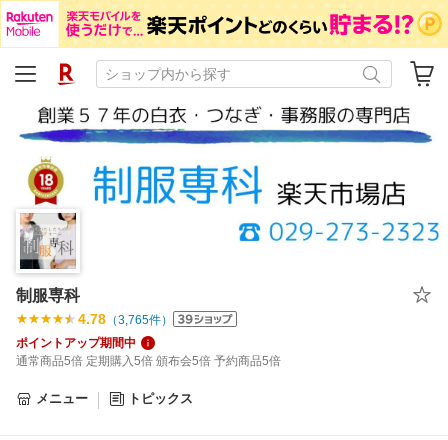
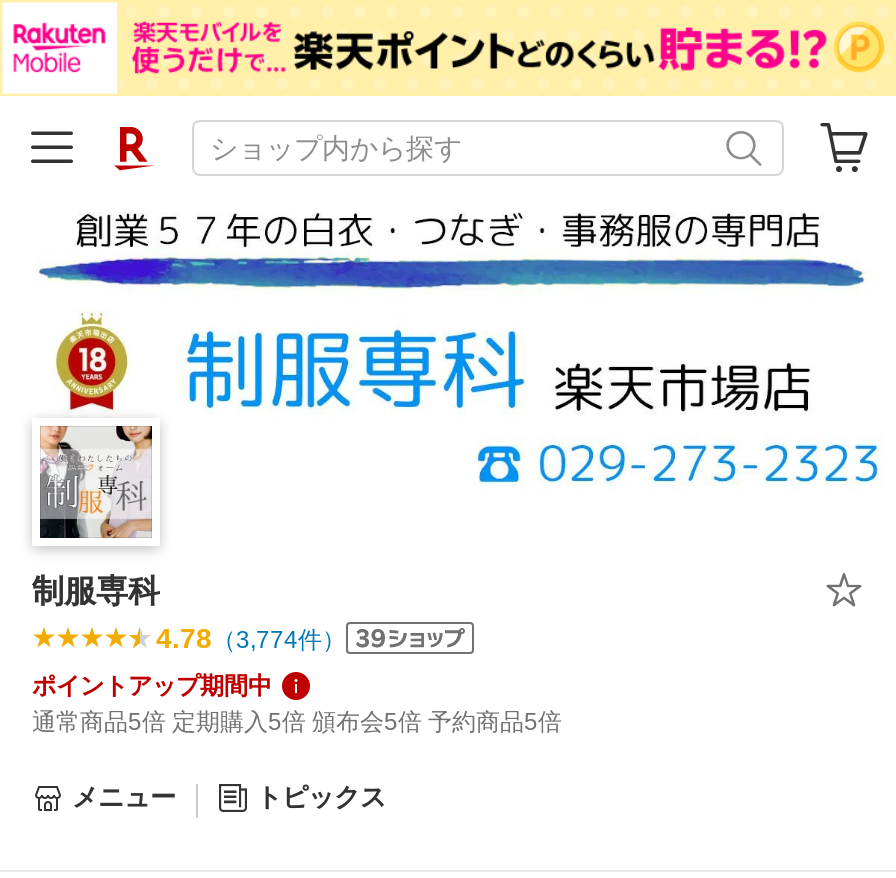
- 4.78（3,765件）
+ 4.78（3,774件）
